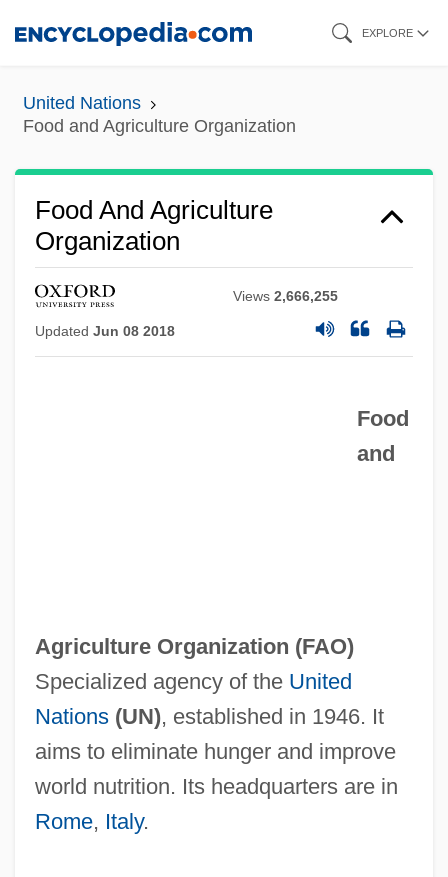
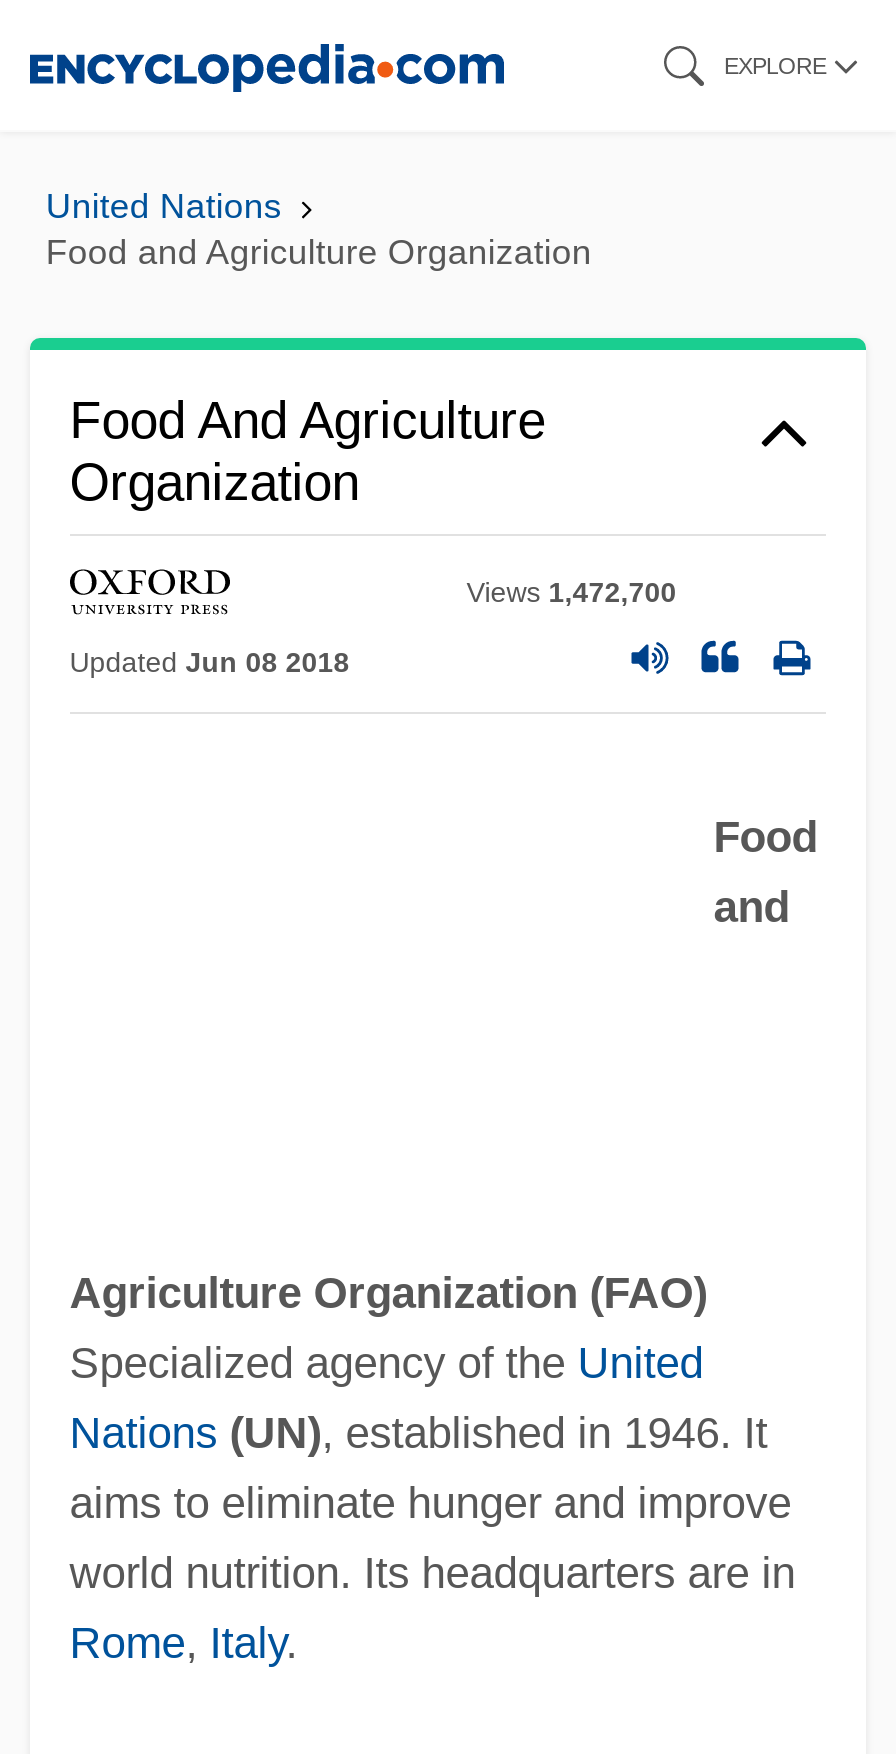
- Views 2,666,255
+ Views 1,472,700
